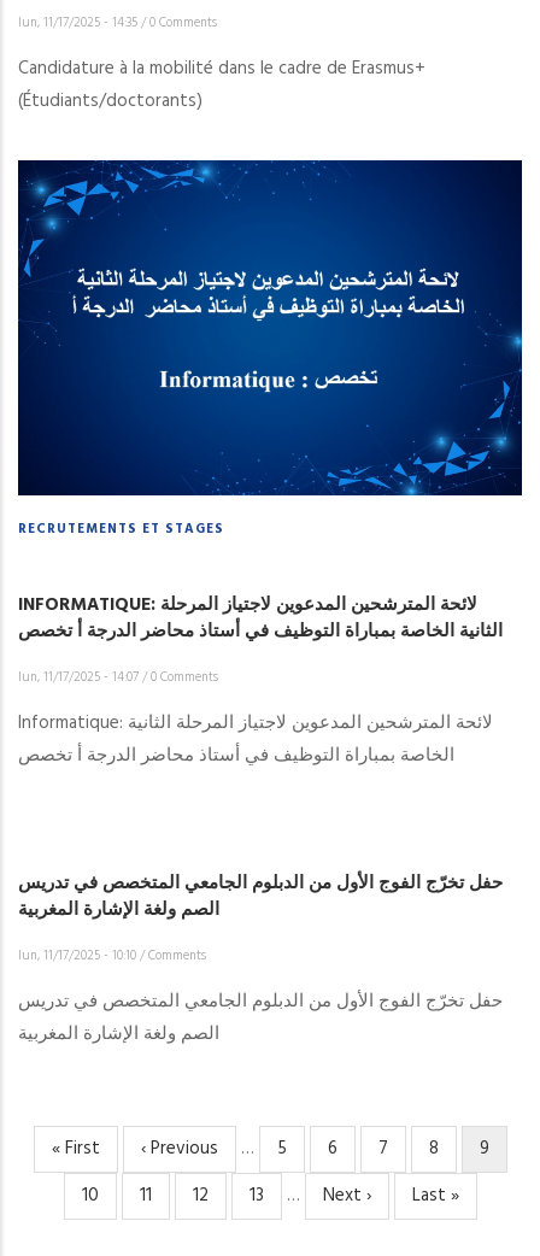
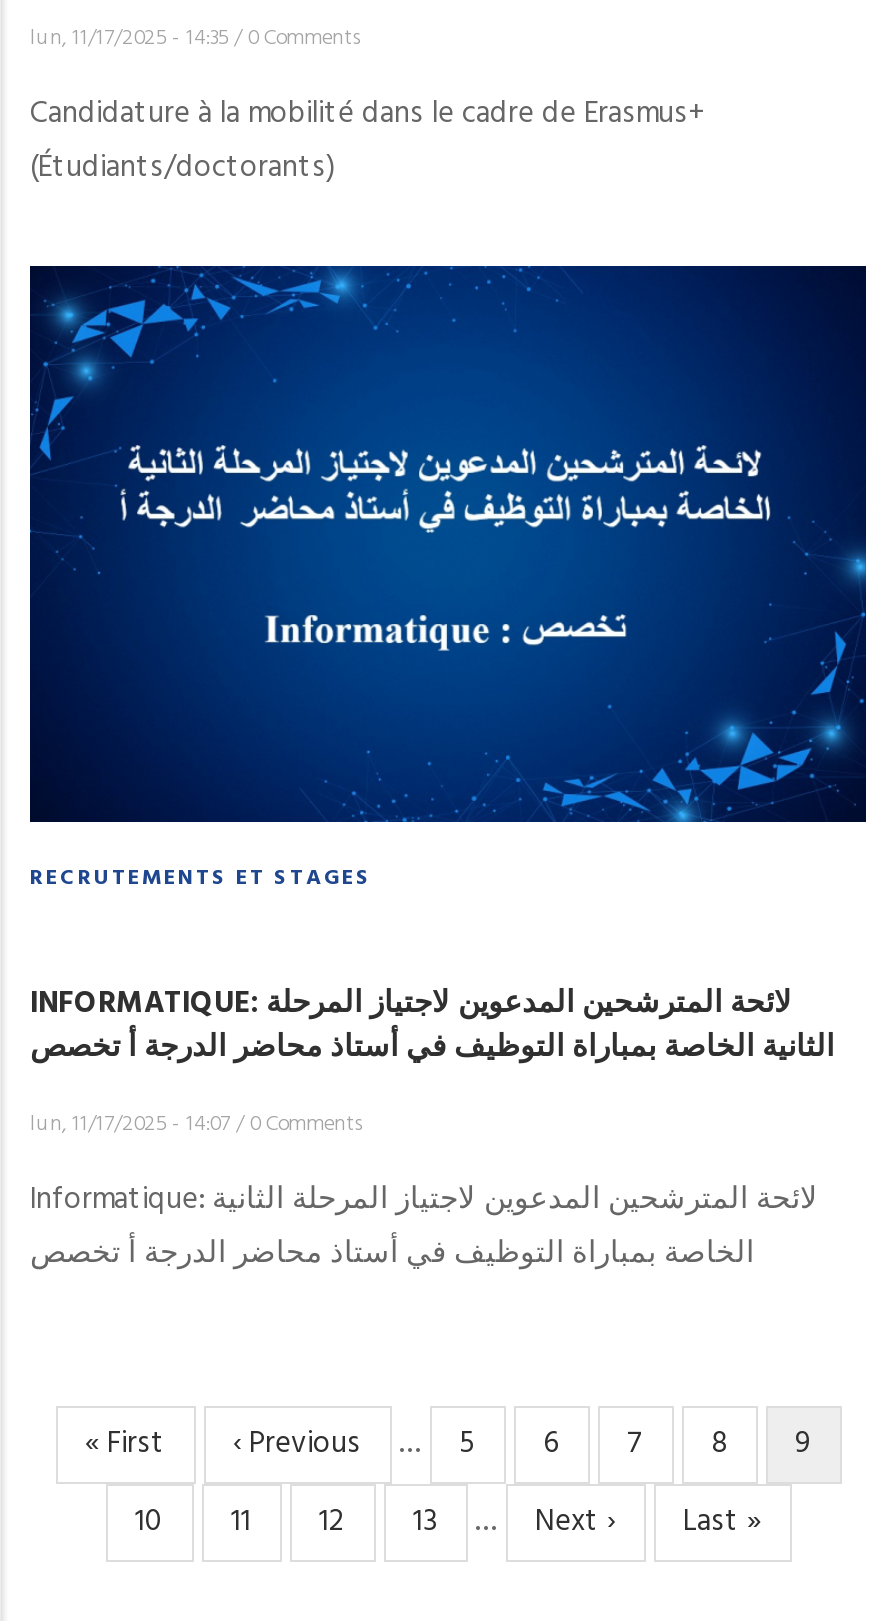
- حفل تخرّج الفوج الأول من الدبلوم الجامعي المتخصص في تدريس
- الصم ولغة الإشارة المغربية
- lun, 11/17/2025 - 10:10 /Comments
- حفل تخرّج الفوج الأول من الدبلوم الجامعي المتخصص في تدريس
- الصم ولغة الإشارة المغربية
